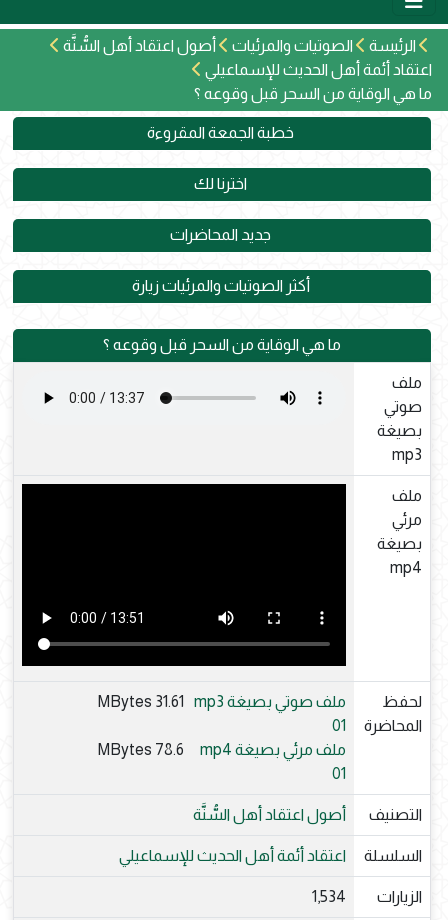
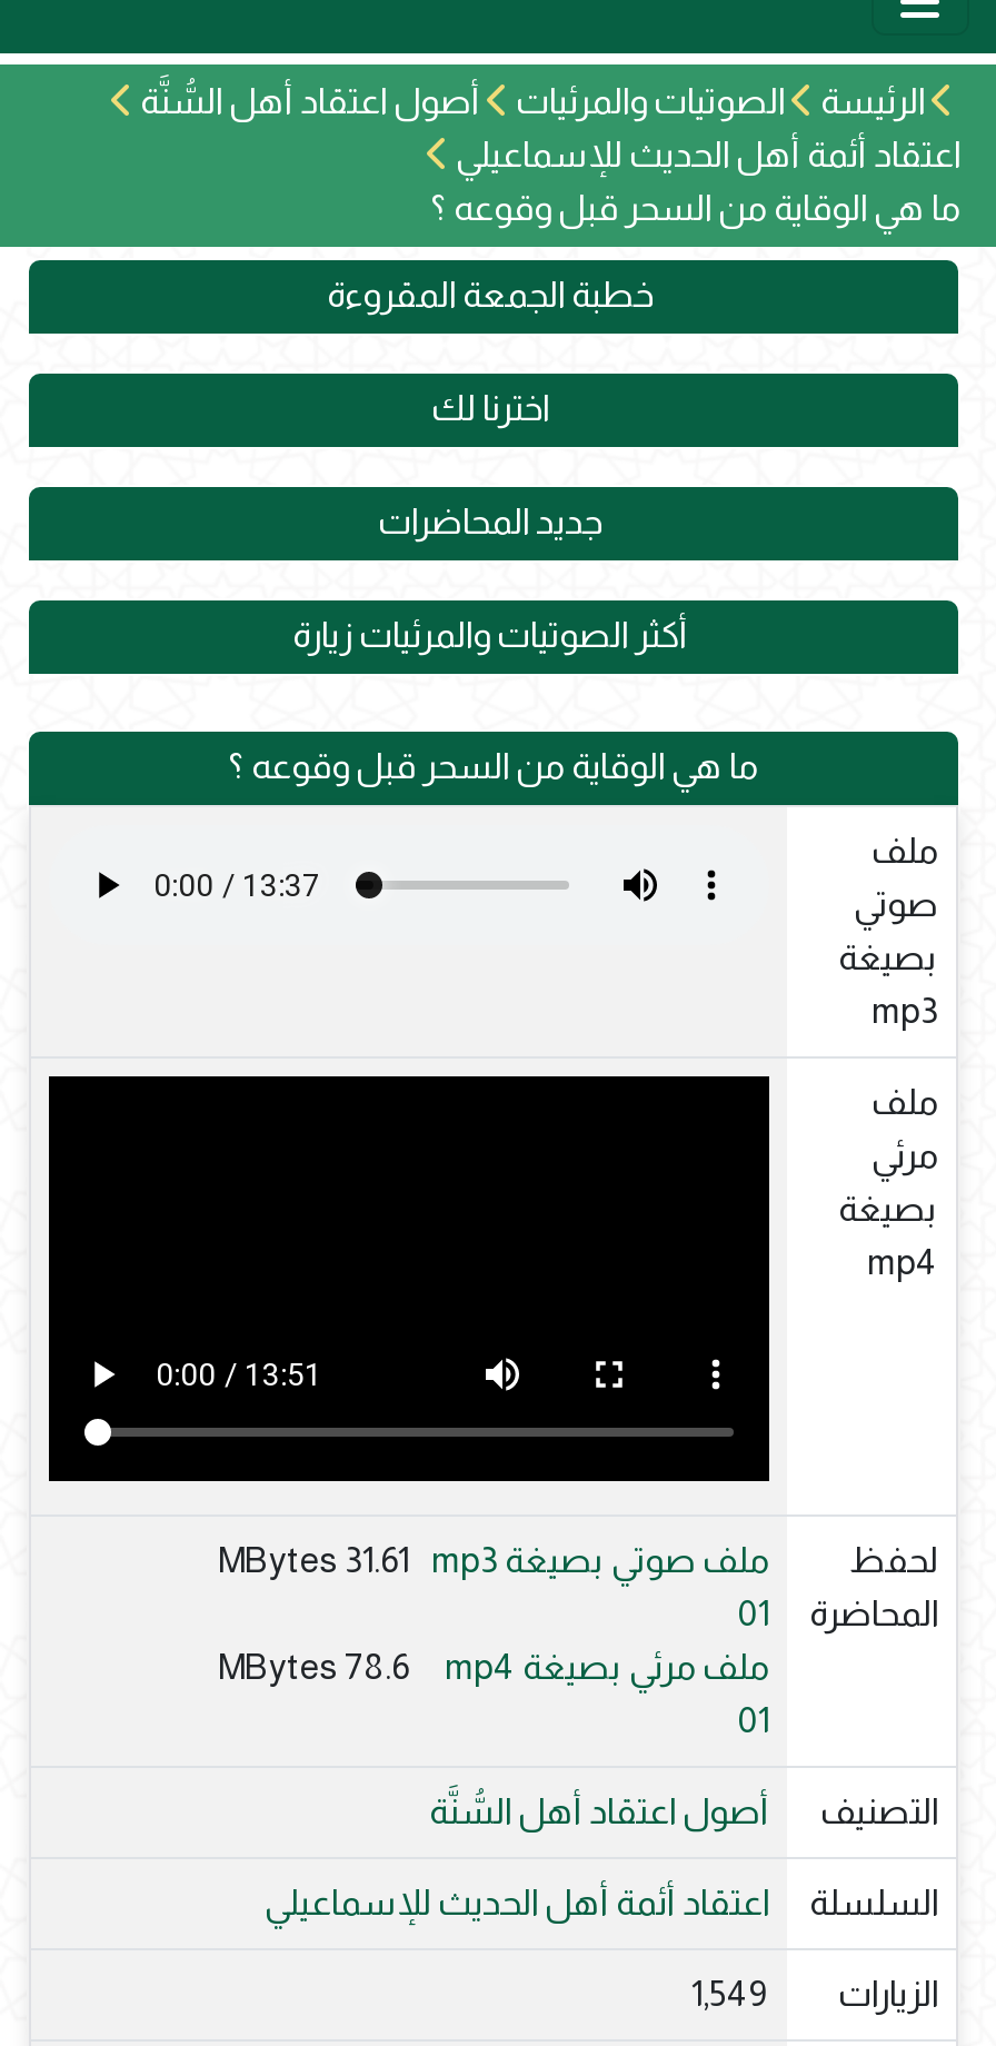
- الزيارات 1,534
+ الزيارات 1,549
